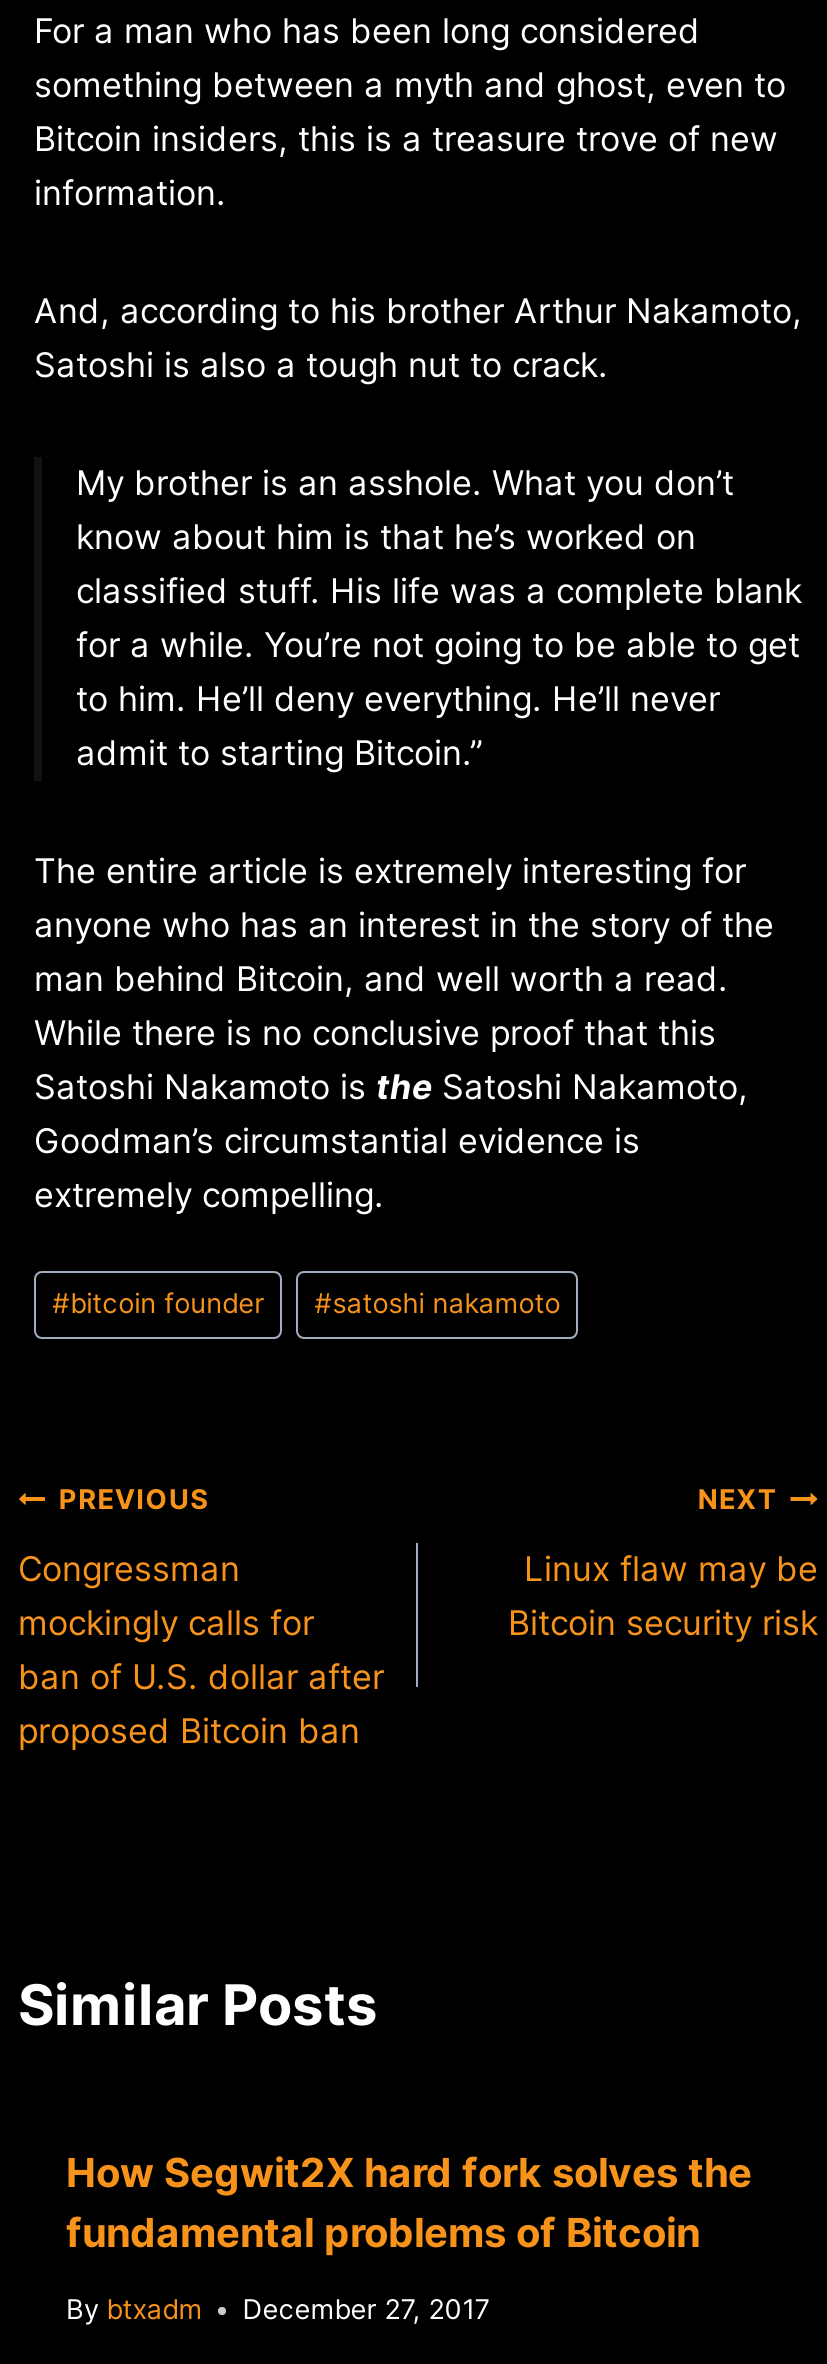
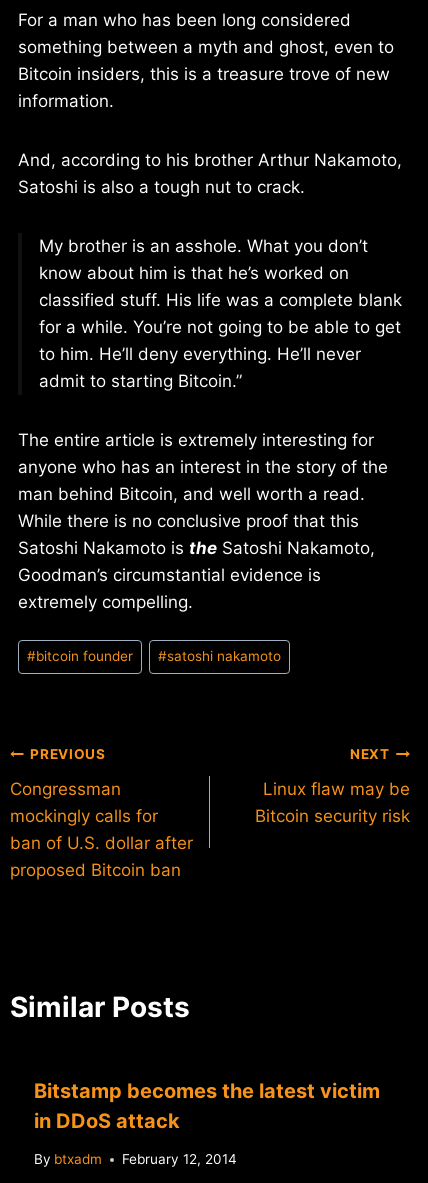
- How Segwit2X hard fork solves the
- fundamental problems of Bitcoin
+ Bitstamp becomes the latest victim
+ in DDoS attack

- By btxadm December 27, 2017
+ By btxadm February 12, 2014
